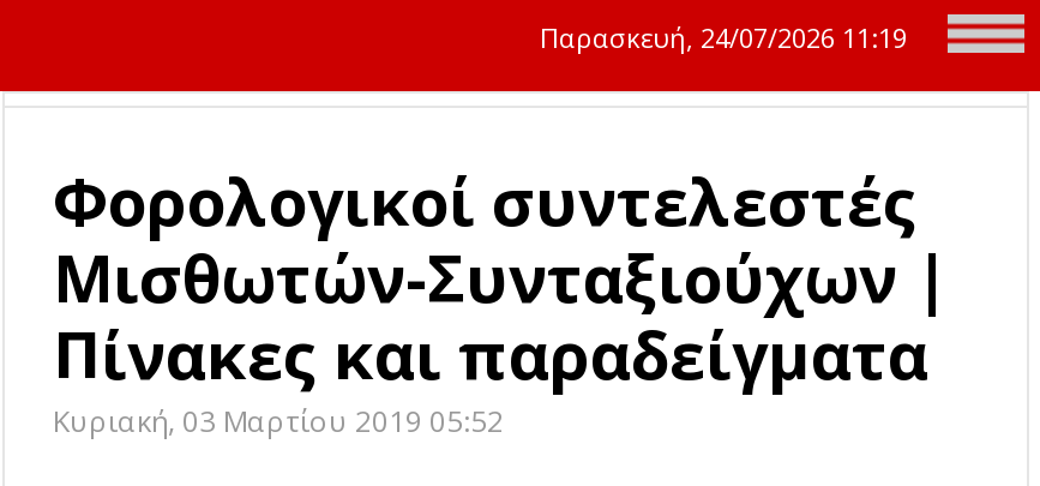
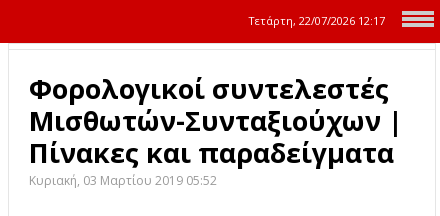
- Παρασκευή, 24/07/2026 11:19
+ Τετάρτη, 22/07/2026 12:17
